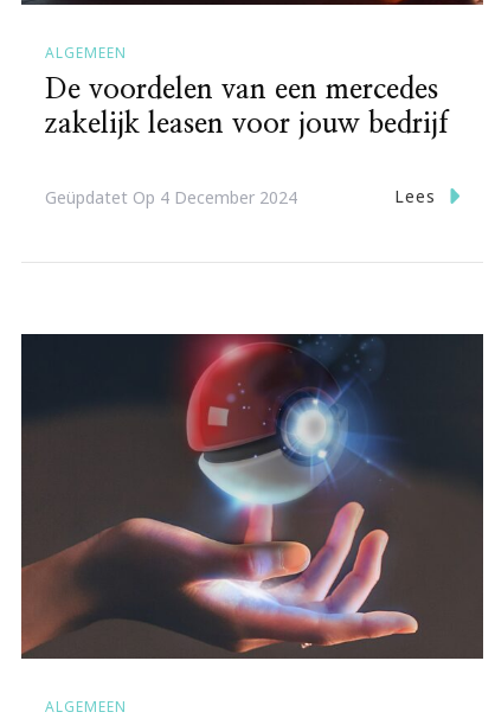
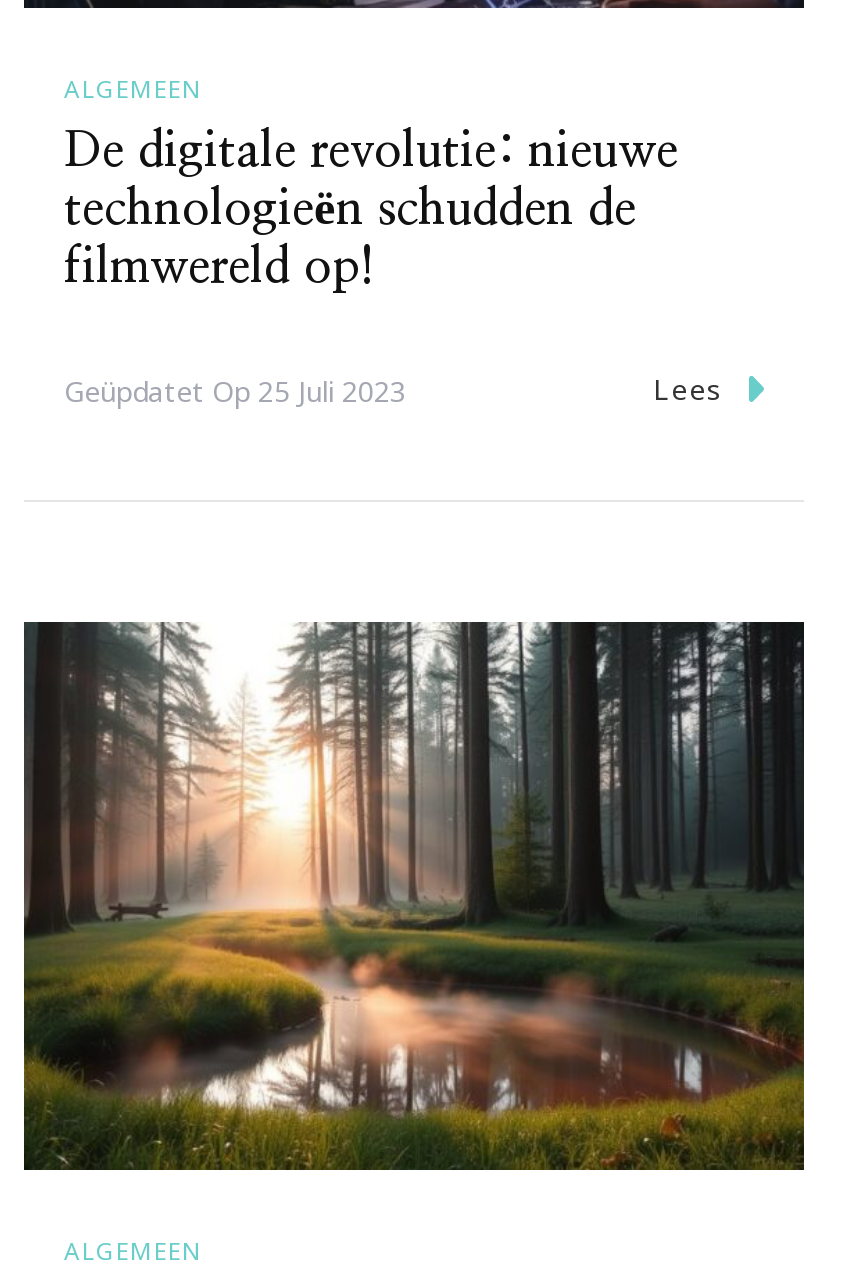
- De voordelen van een mercedes
- zakelijk leasen voor jouw bedrijf
+ De digitale revolutie: nieuwe
+ technologieën schudden de
+ filmwereld op!

- Geüpdatet Op 4 December 2024
+ Geüpdatet Op 25 Juli 2023

- [image]
+ [image]
